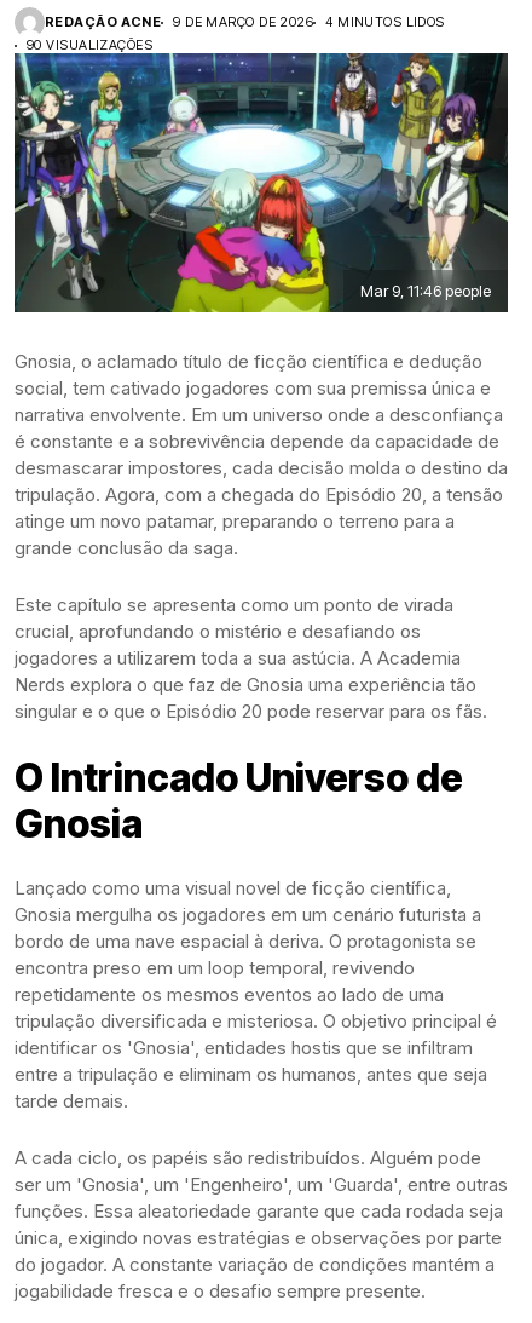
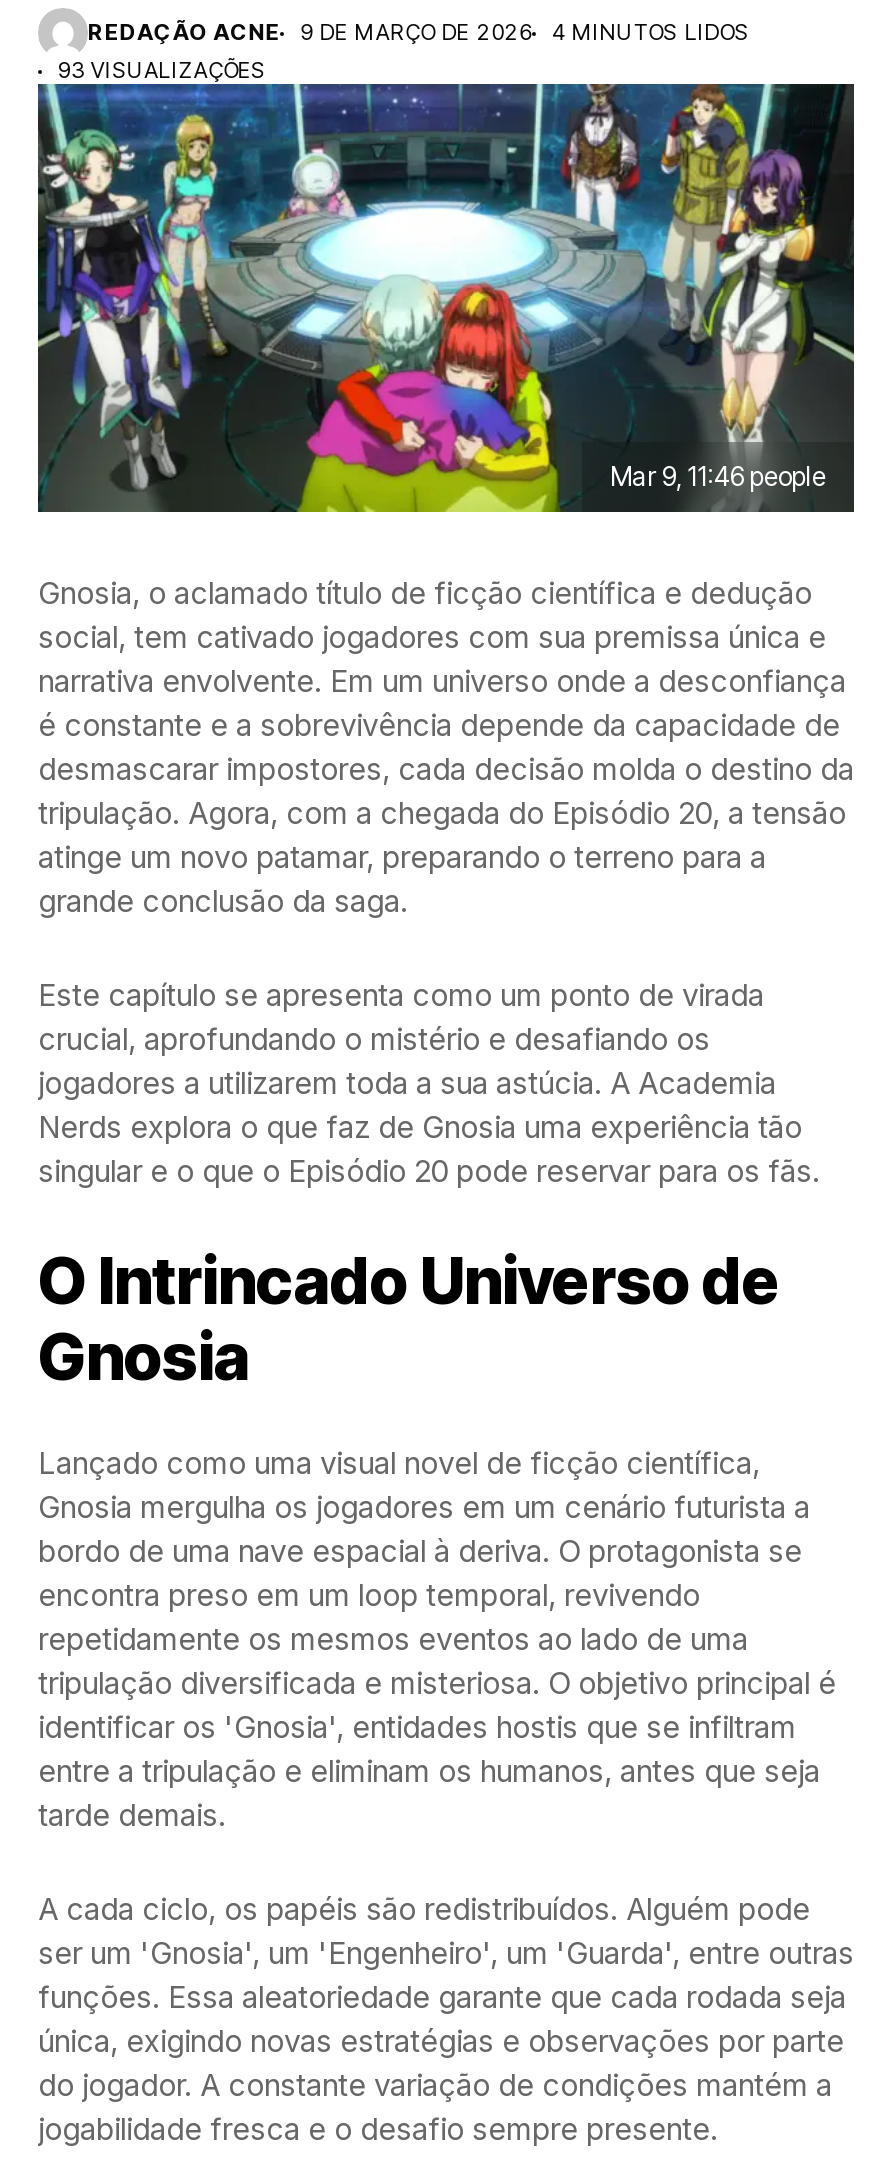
- 90 VISUALIZAÇÕES
+ 93 VISUALIZAÇÕES
